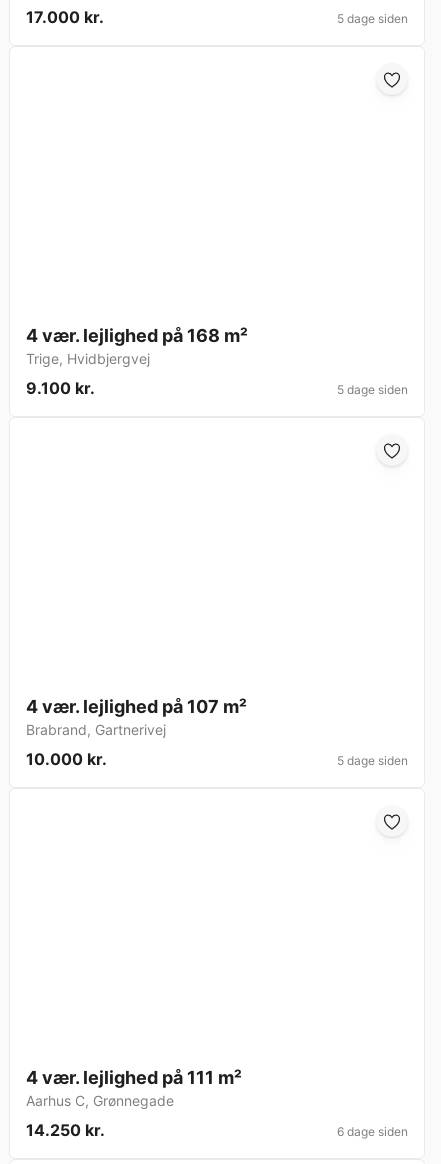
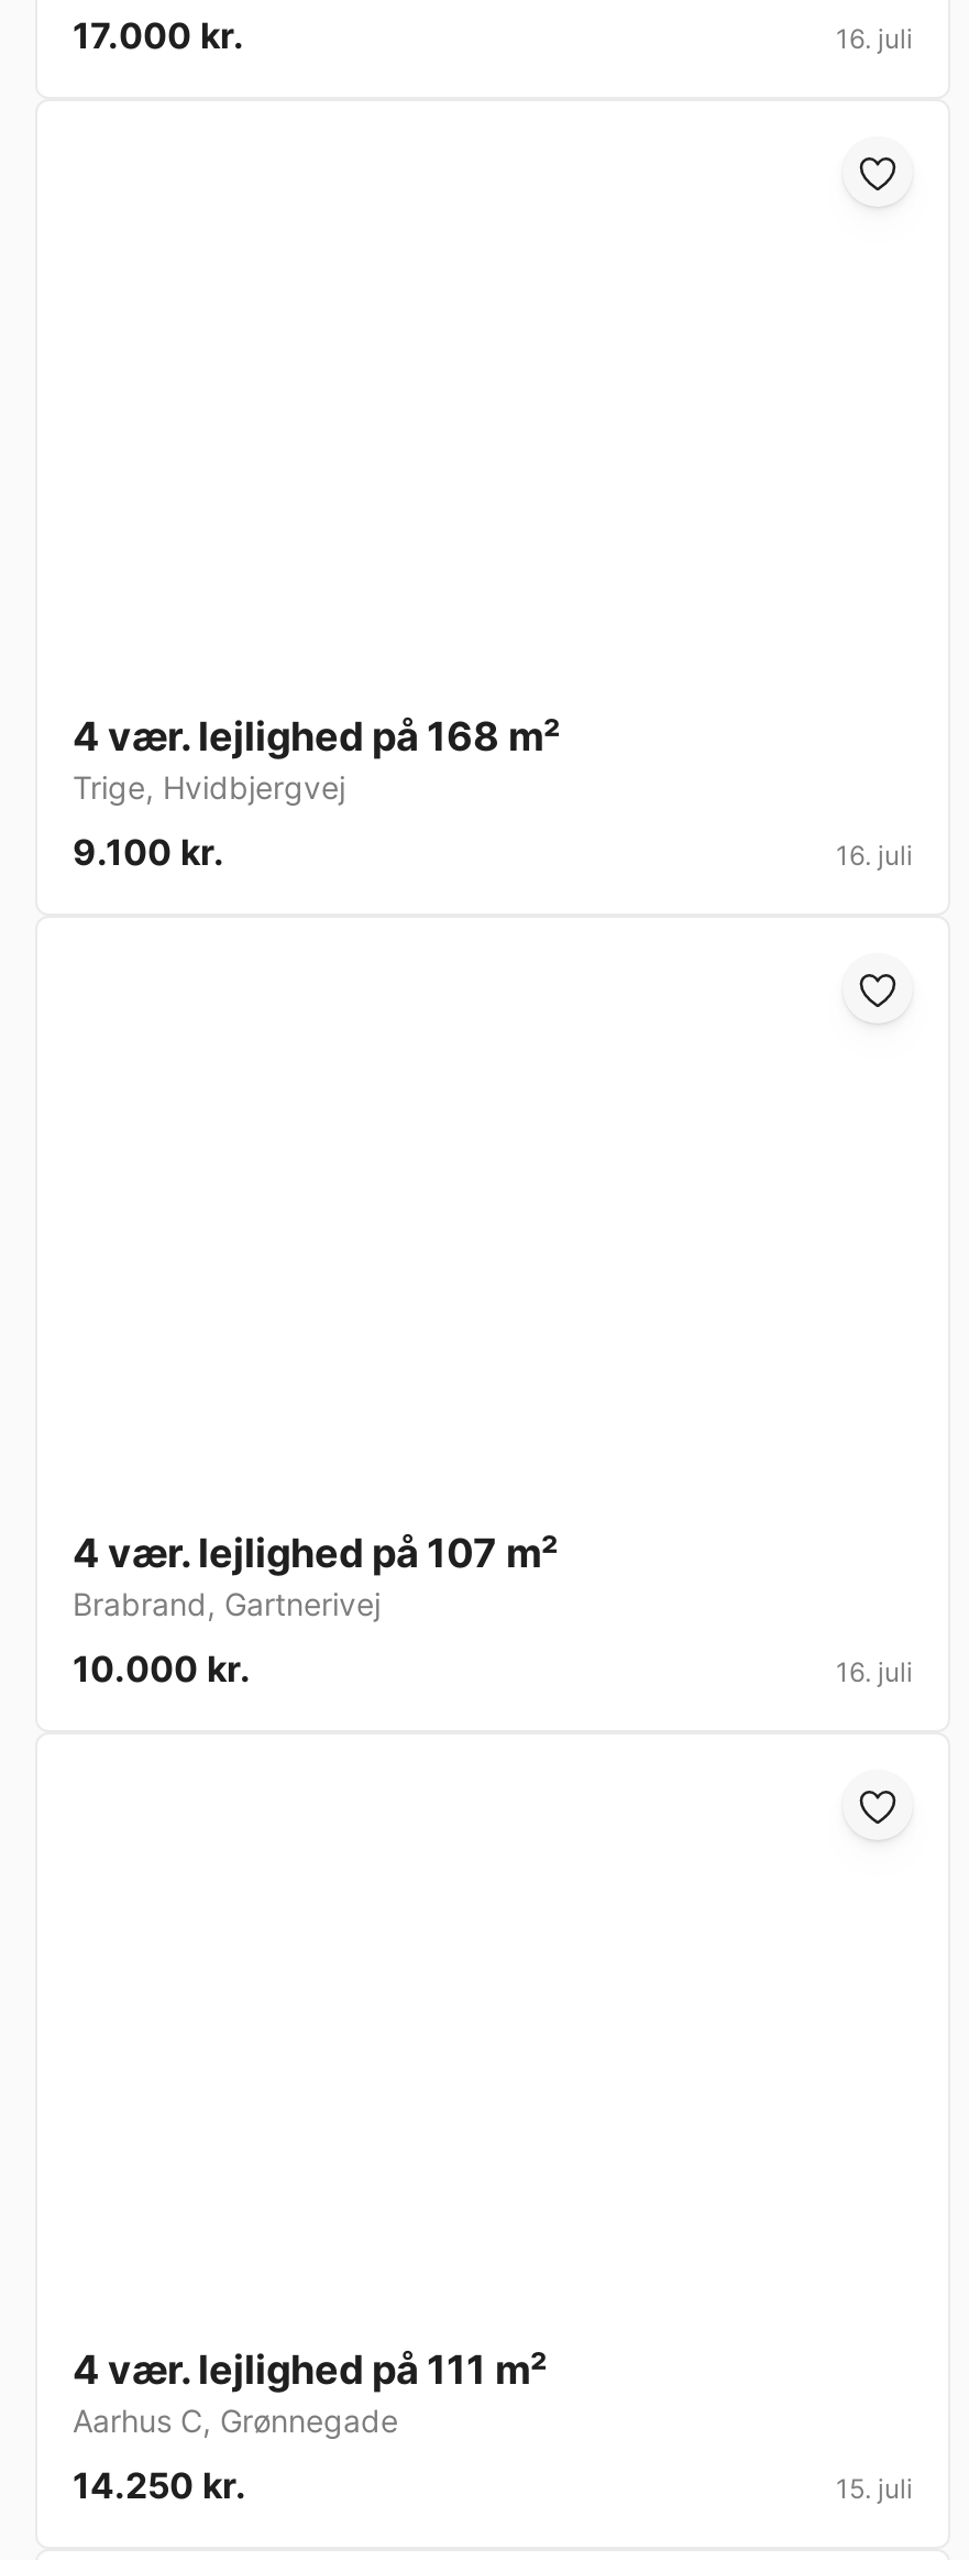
- 5 dage siden
+ 16. juli

- 5 dage siden
+ 16. juli

- 5 dage siden
+ 16. juli

- 6 dage siden
+ 15. juli
